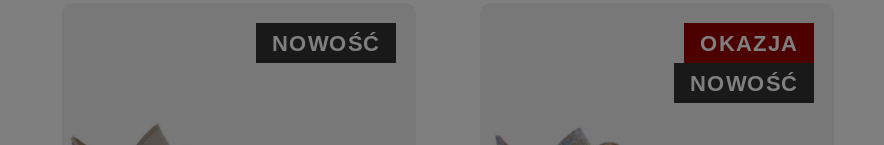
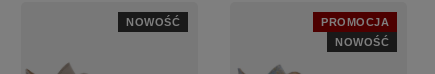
- OKAZJA
+ PROMOCJA
